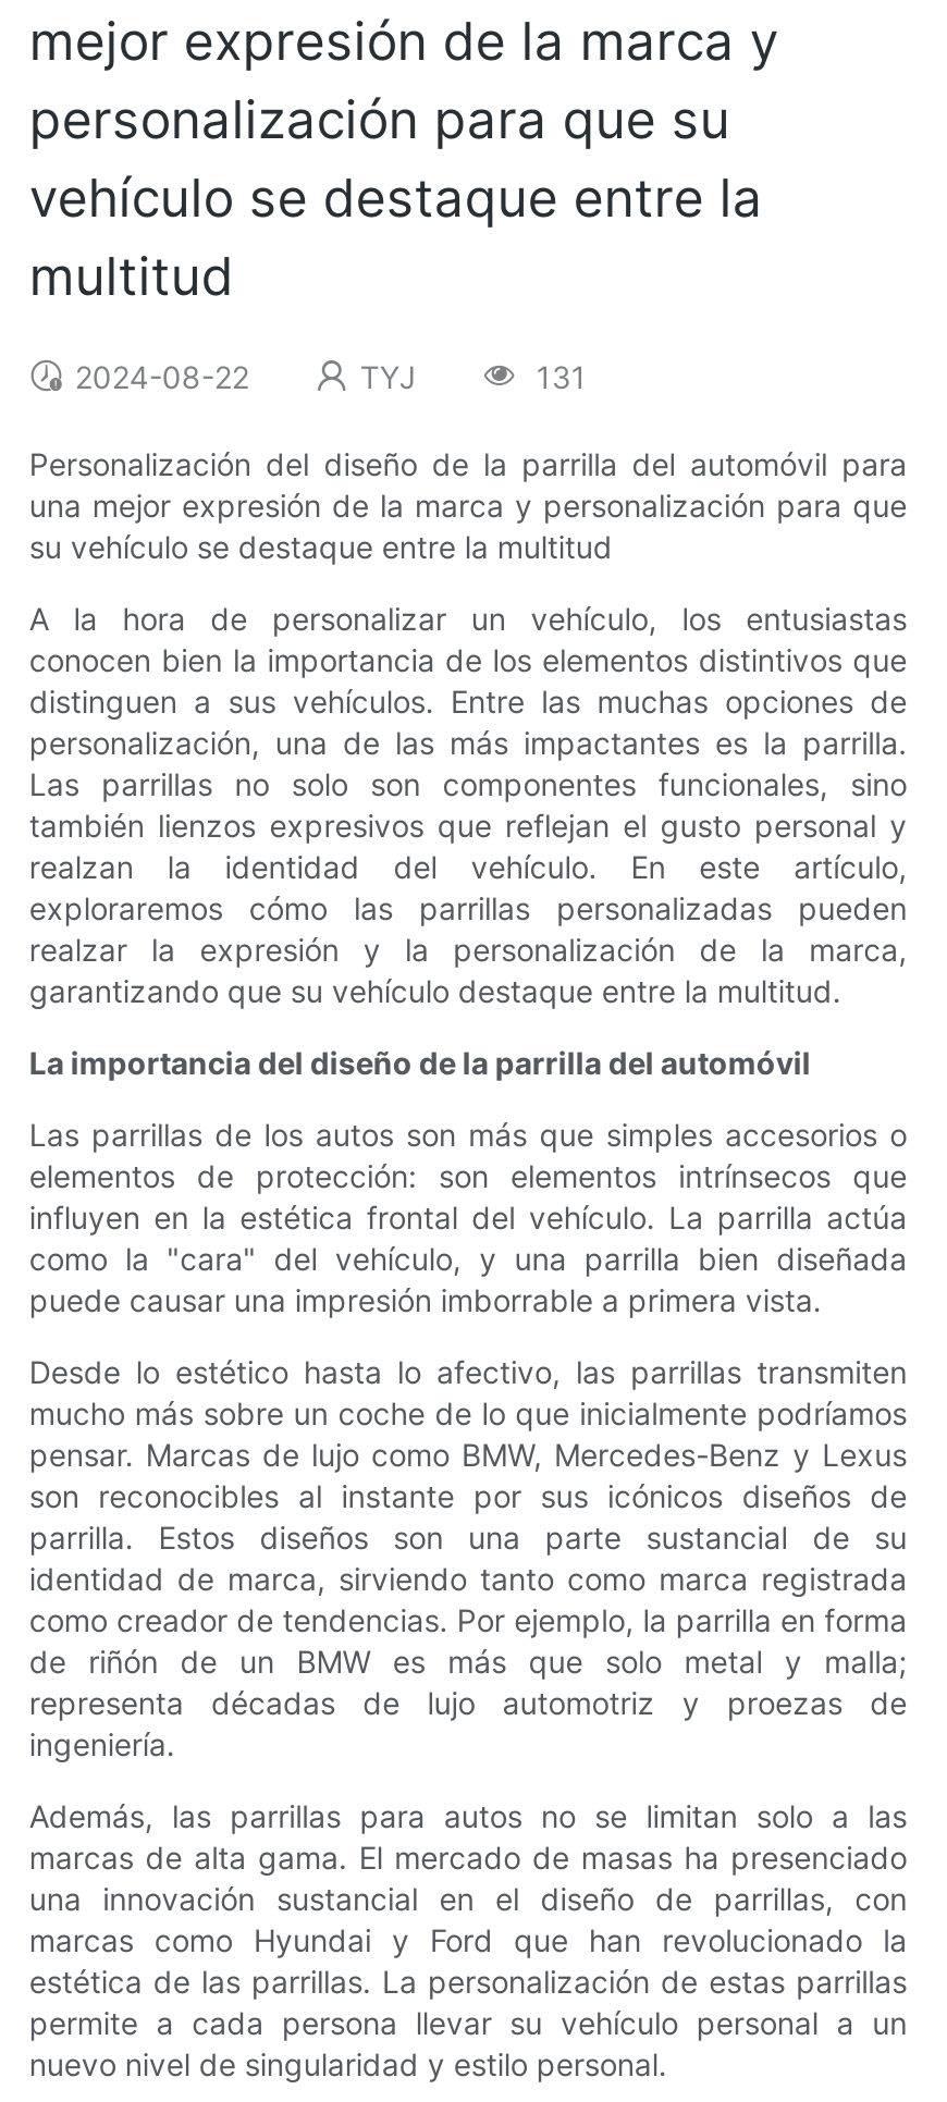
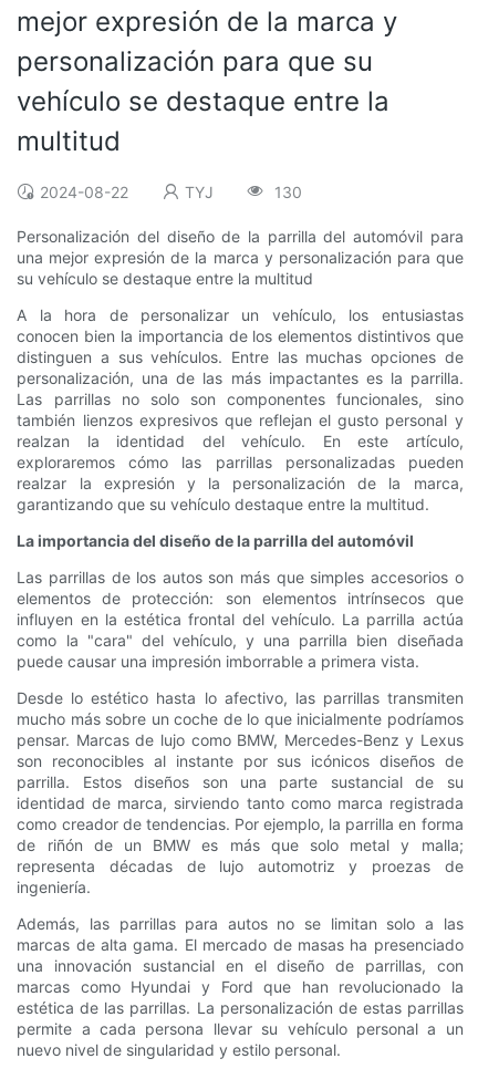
- 131
+ 130
